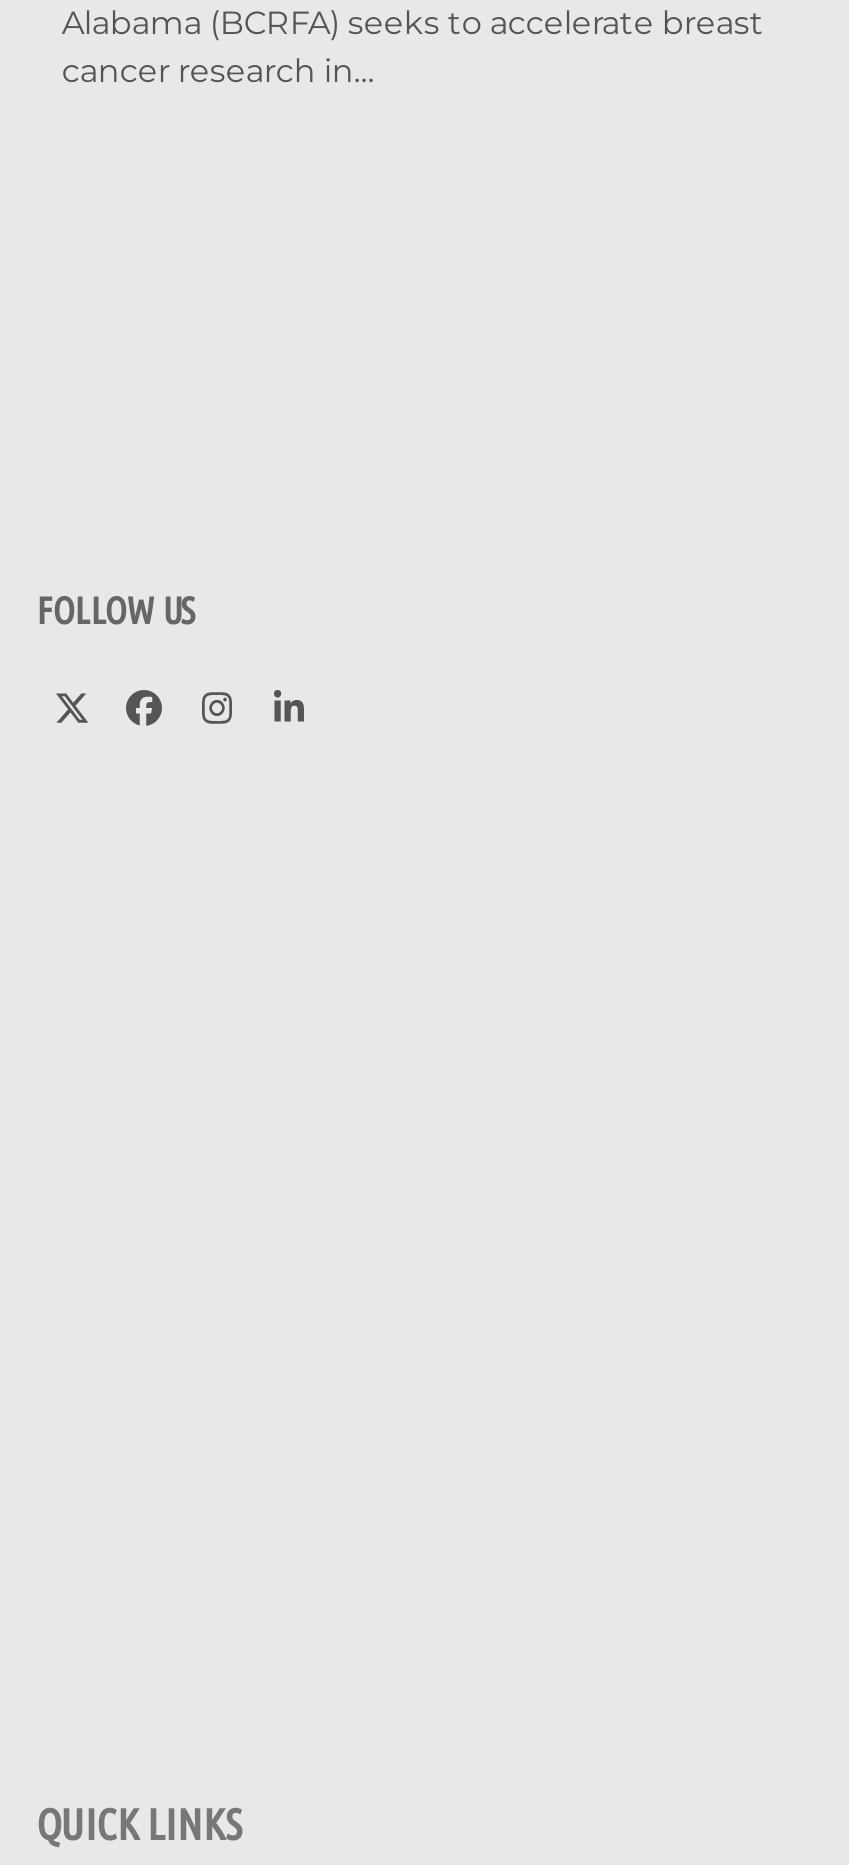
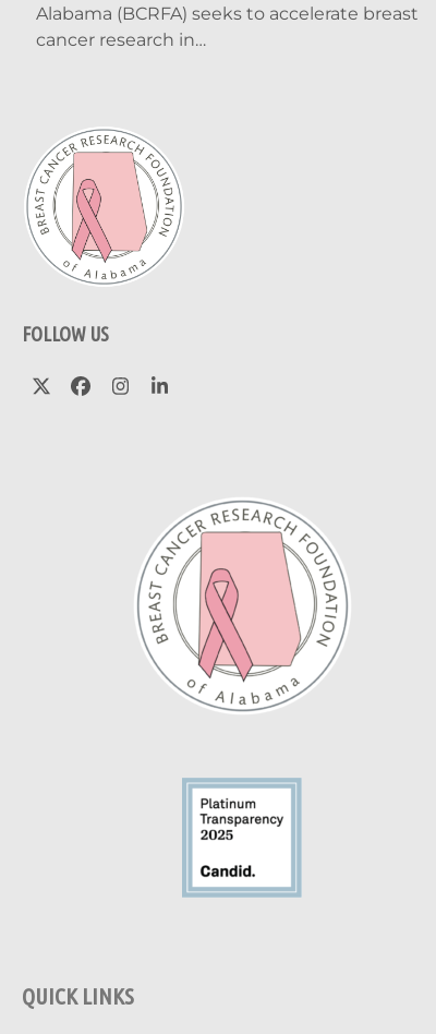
+ [image]

+ [image]

+ [image]
